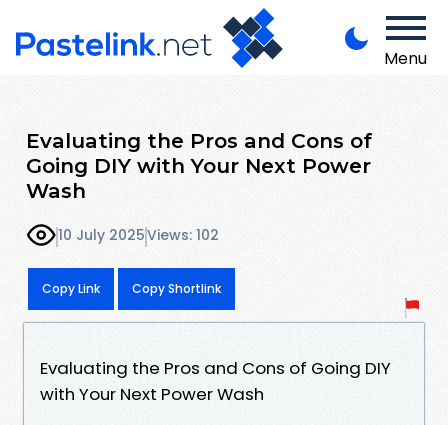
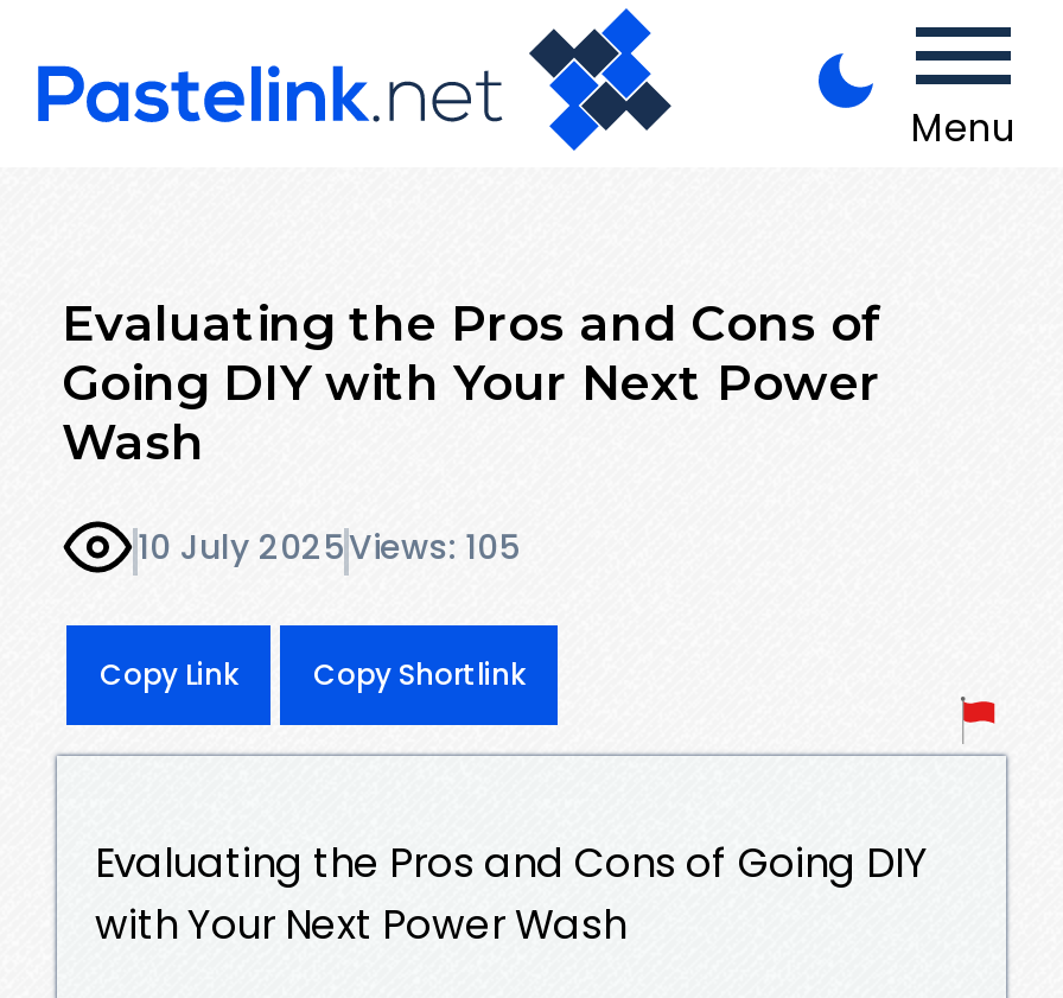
- 10 July 2025 Views: 102
+ 10 July 2025 Views: 105
